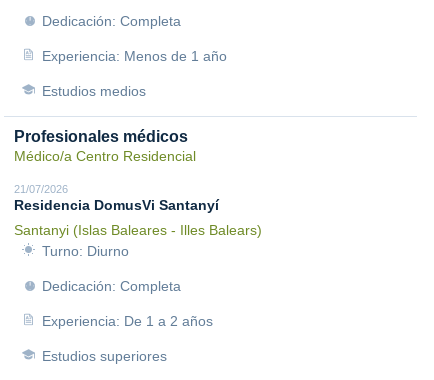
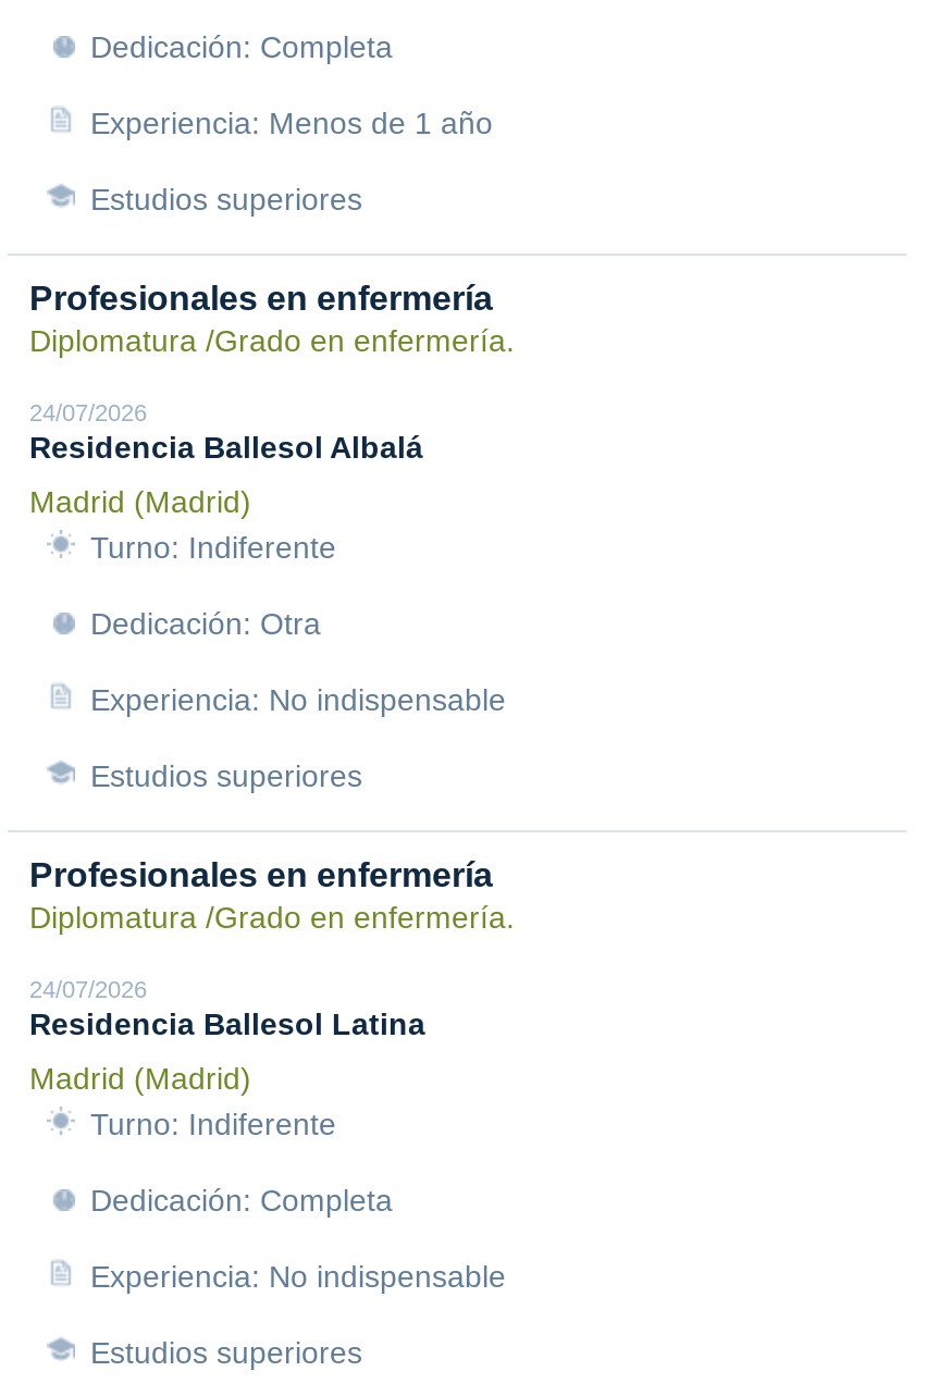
- Estudios medios
- Profesionales médicos
- Médico/a Centro Residencial
- 21/07/2026
- Residencia DomusVi Santanyí
- Santanyi (Islas Baleares - Illes Balears)
- Turno: Diurno
+ Estudios superiores
+ Profesionales en enfermería
+ Diplomatura /Grado en enfermería.
+ 24/07/2026
+ Residencia Ballesol Albalá
+ Madrid (Madrid)
+ Turno: Indiferente
+ Dedicación: Otra
+ Experiencia: No indispensable
+ Estudios superiores
+ Profesionales en enfermería
+ Diplomatura /Grado en enfermería.
+ 24/07/2026
+ Residencia Ballesol Latina
+ Madrid (Madrid)
+ Turno: Indiferente

- Experiencia: De 1 a 2 años
+ Experiencia: No indispensable
